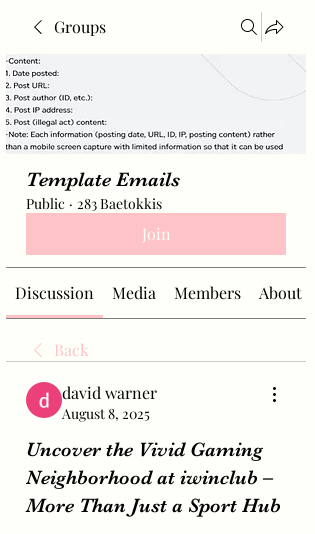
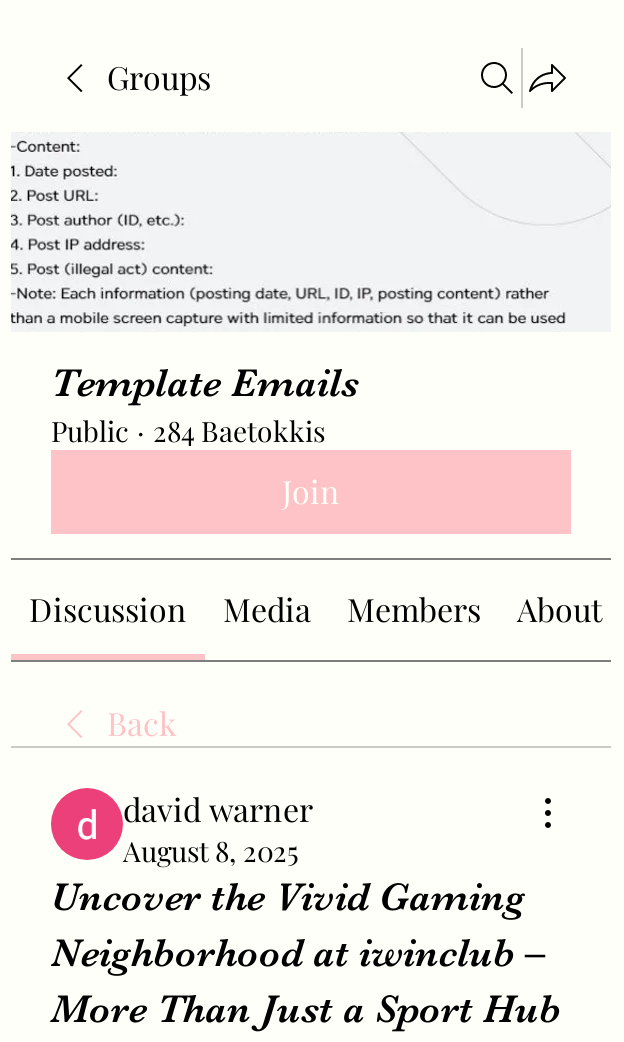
- Public · 283 Baetokkis
+ Public · 284 Baetokkis
